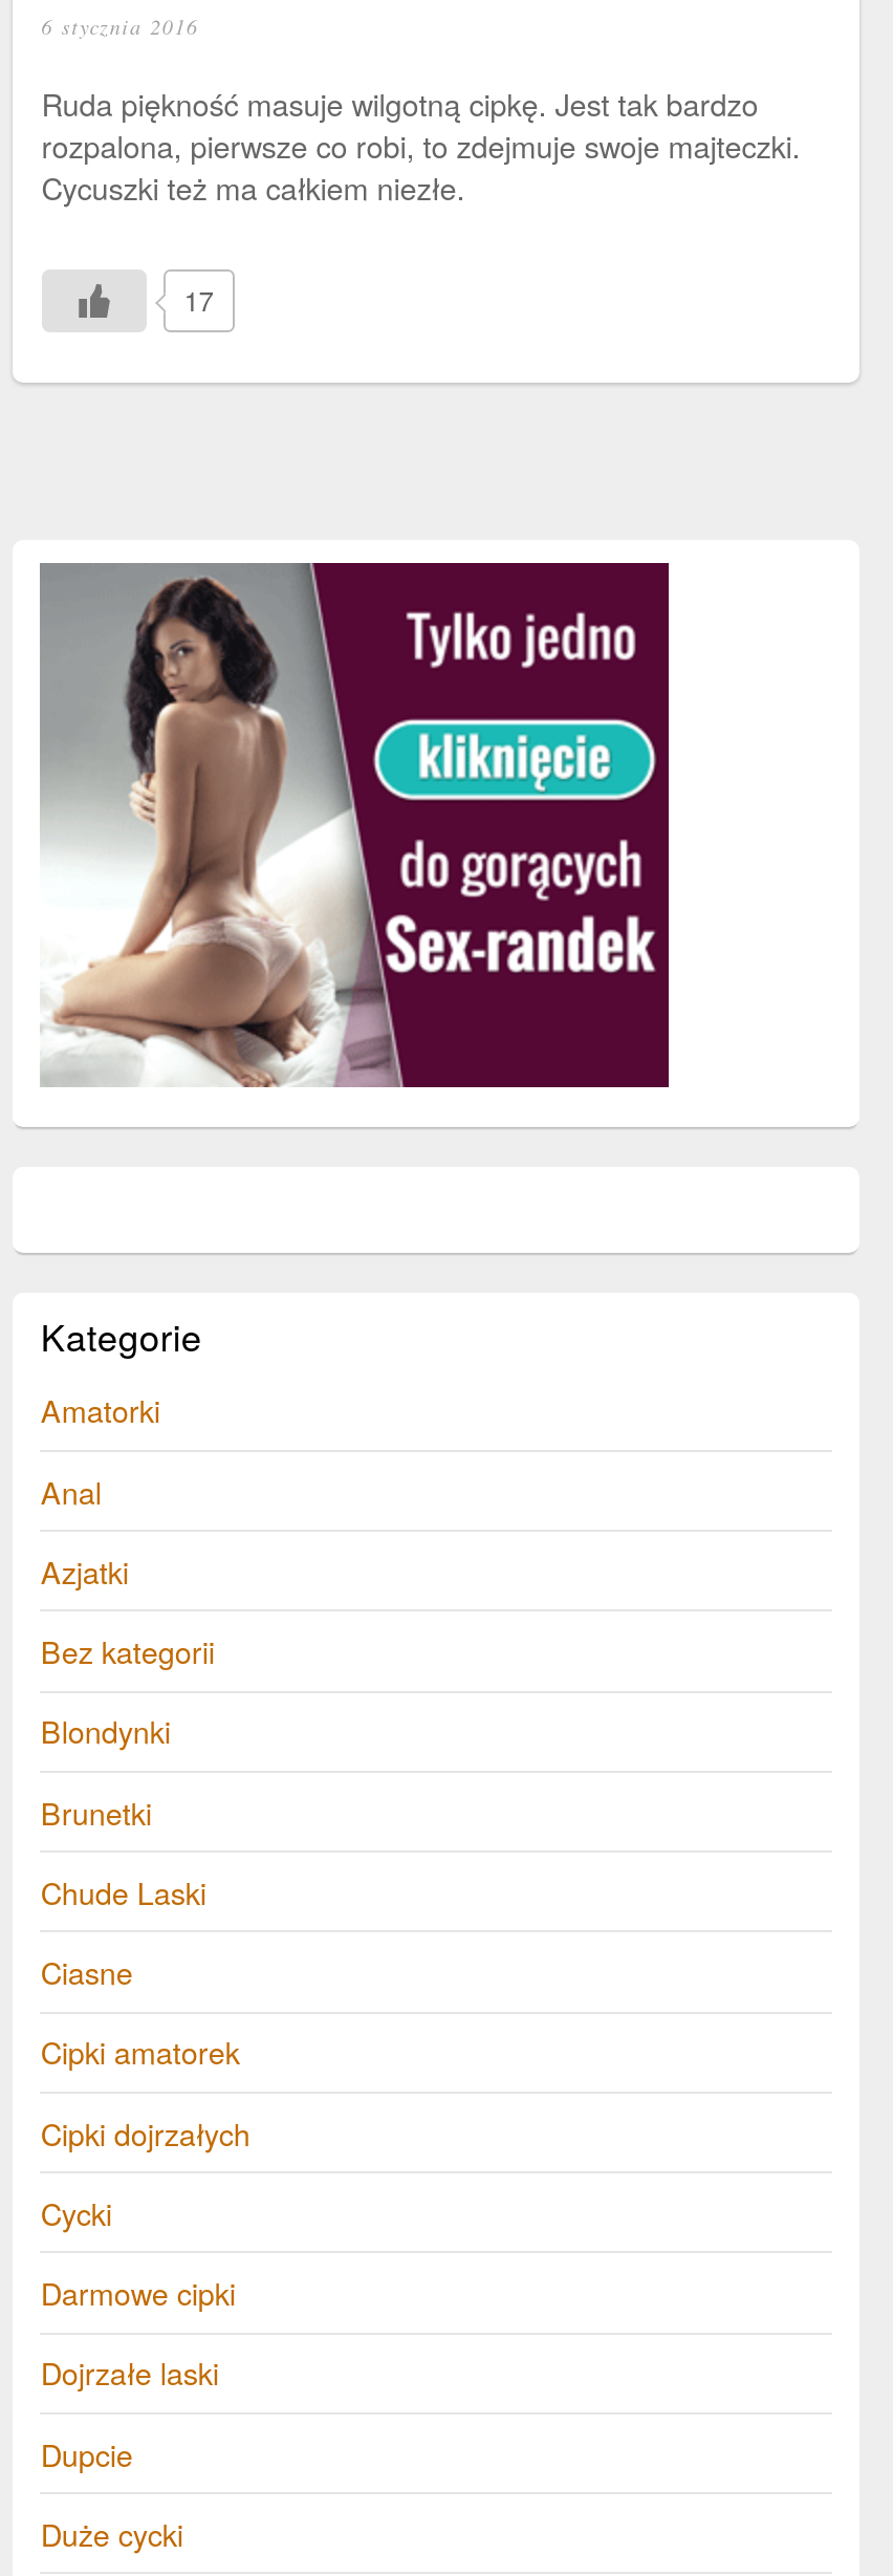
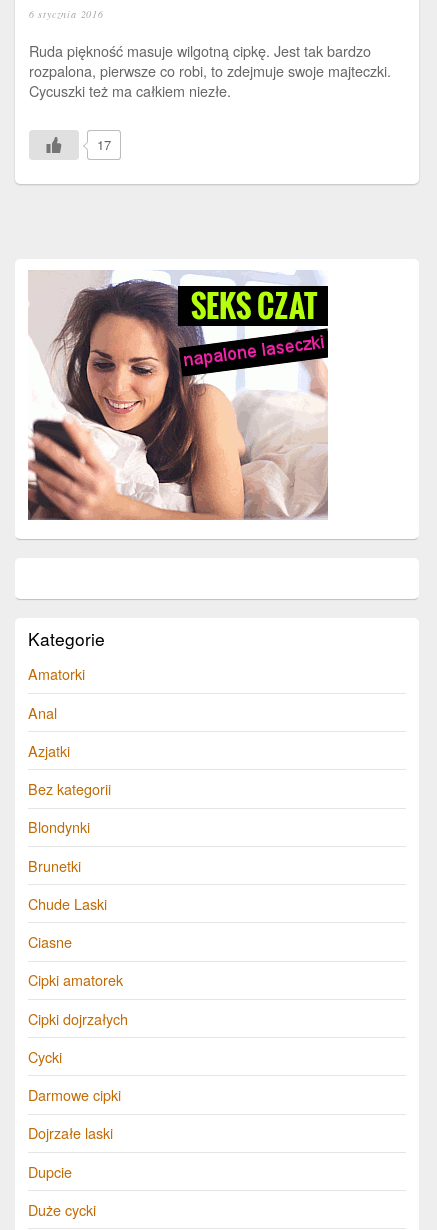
- [image]
+ [image]
